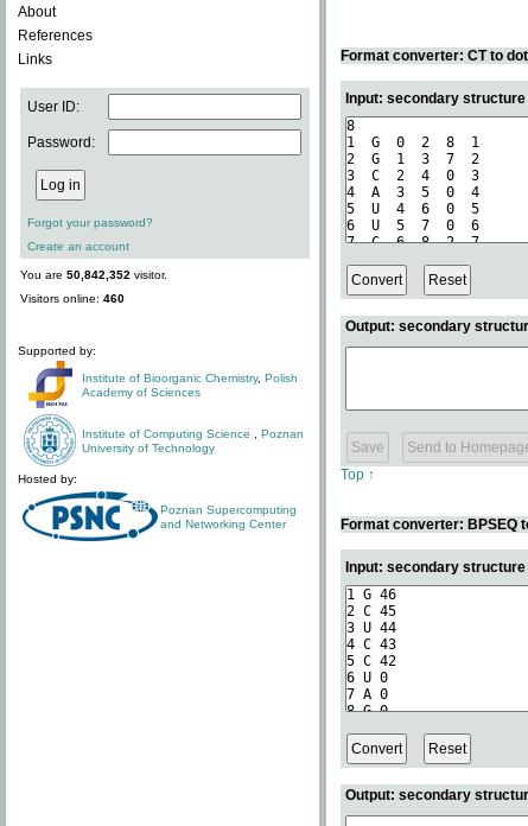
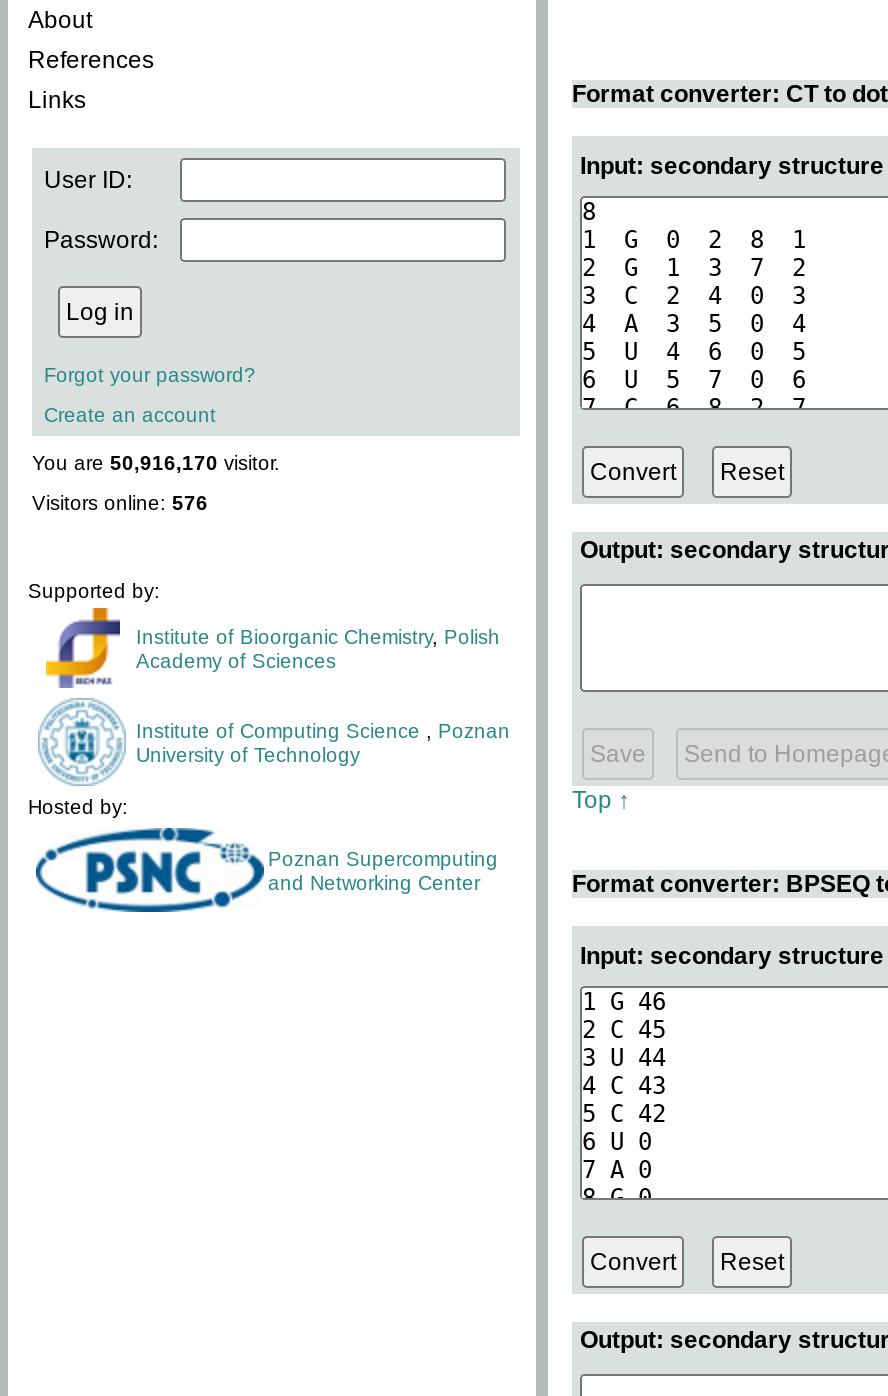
- You are 50,842,352 visitor.
+ You are 50,916,170 visitor.

- Visitors online: 460
+ Visitors online: 576
